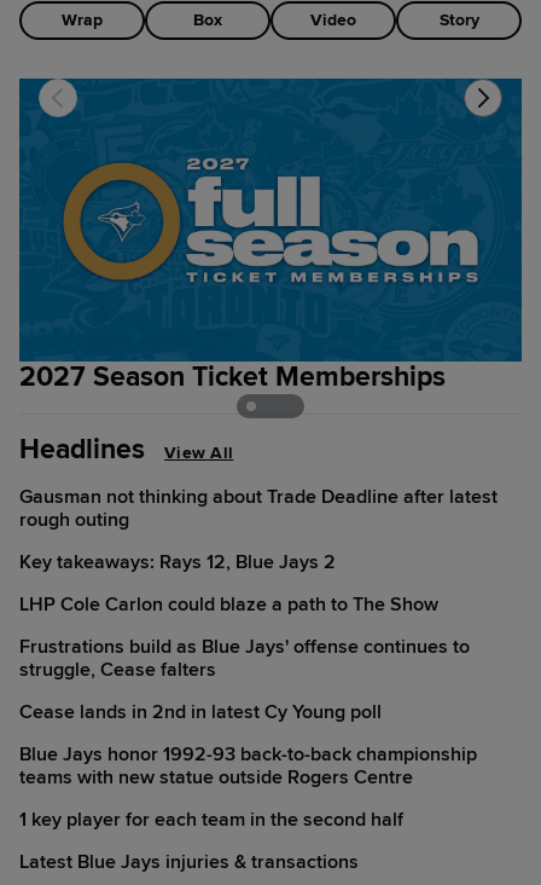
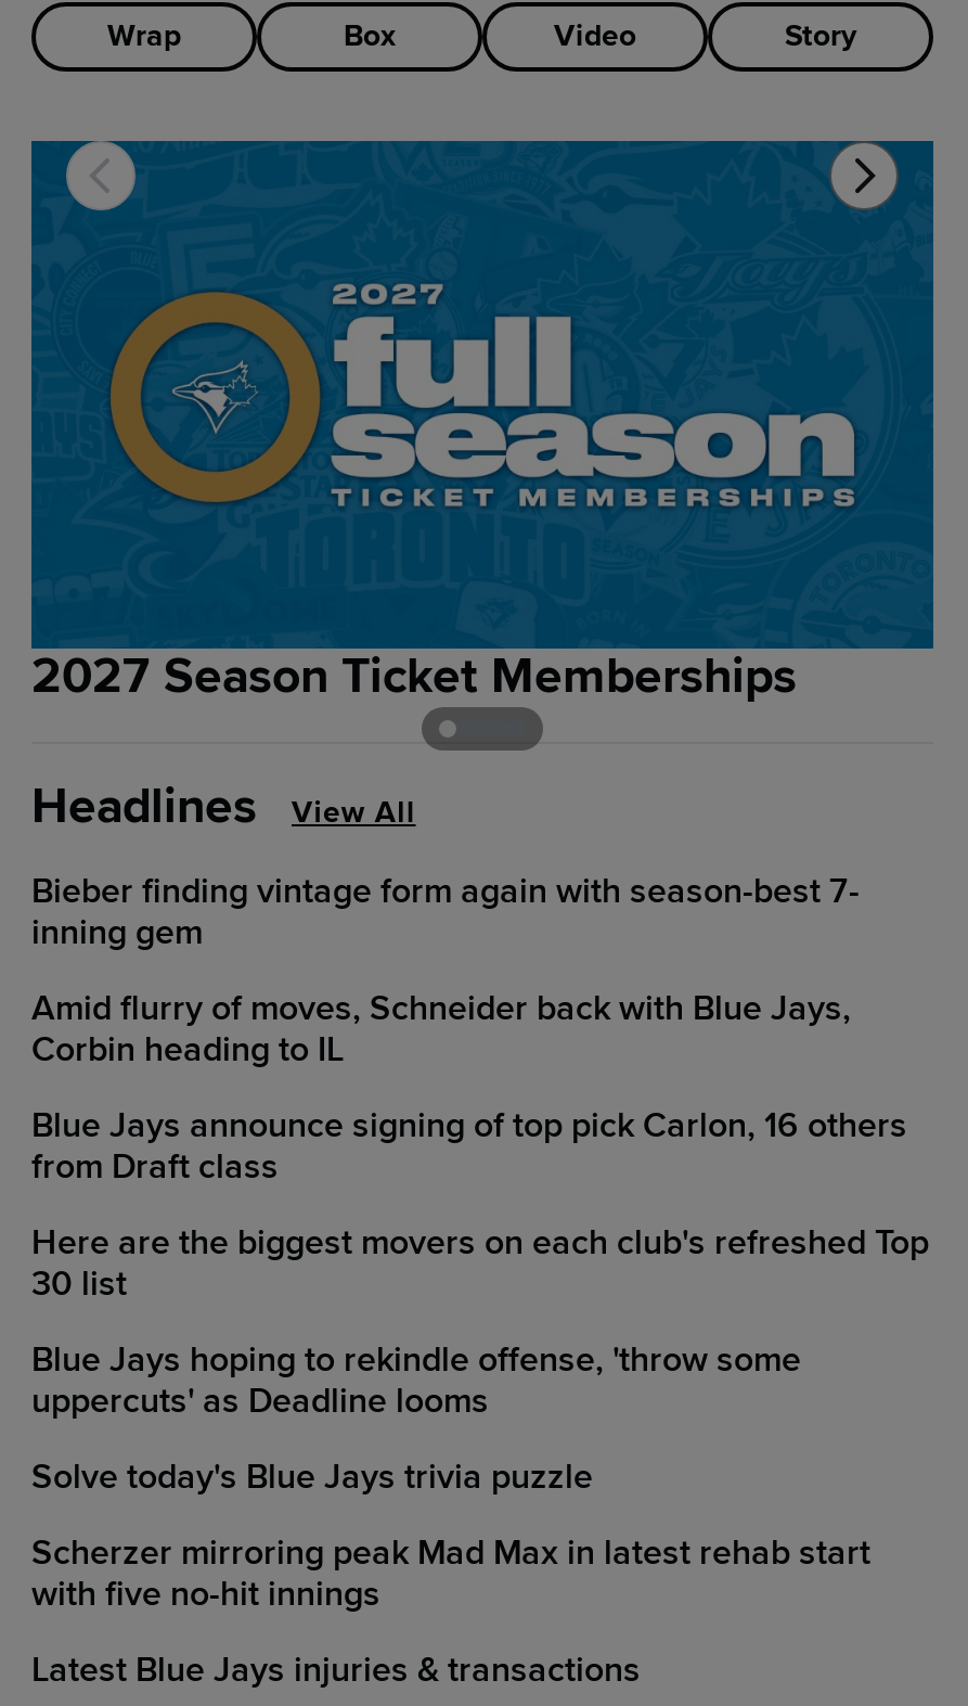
- Gausman not thinking about Trade Deadline after latest
- rough outing
+ Bieber finding vintage form again with season-best 7-
+ inning gem

- Key takeaways: Rays 12, Blue Jays 2
+ Amid flurry of moves, Schneider back with Blue Jays,
+ Corbin heading to IL

- LHP Cole Carlon could blaze a path to The Show
+ Blue Jays announce signing of top pick Carlon, 16 others
+ from Draft class

- Frustrations build as Blue Jays' offense continues to
- struggle, Cease falters
+ Here are the biggest movers on each club's refreshed Top
+ 30 list

- Cease lands in 2nd in latest Cy Young poll
+ Blue Jays hoping to rekindle offense, 'throw some
+ uppercuts' as Deadline looms

- Blue Jays honor 1992-93 back-to-back championship
- teams with new statue outside Rogers Centre
+ Solve today's Blue Jays trivia puzzle

- 1 key player for each team in the second half
+ Scherzer mirroring peak Mad Max in latest rehab start
+ with five no-hit innings
